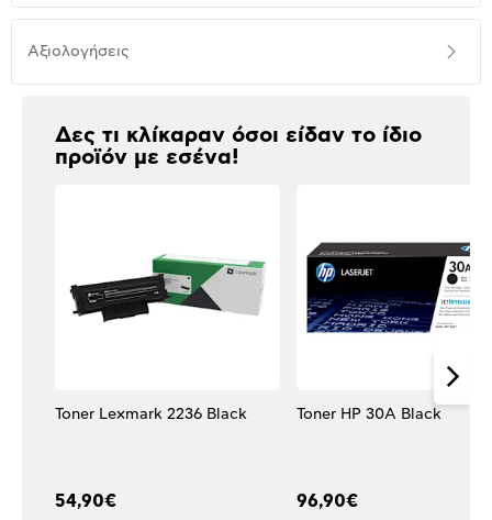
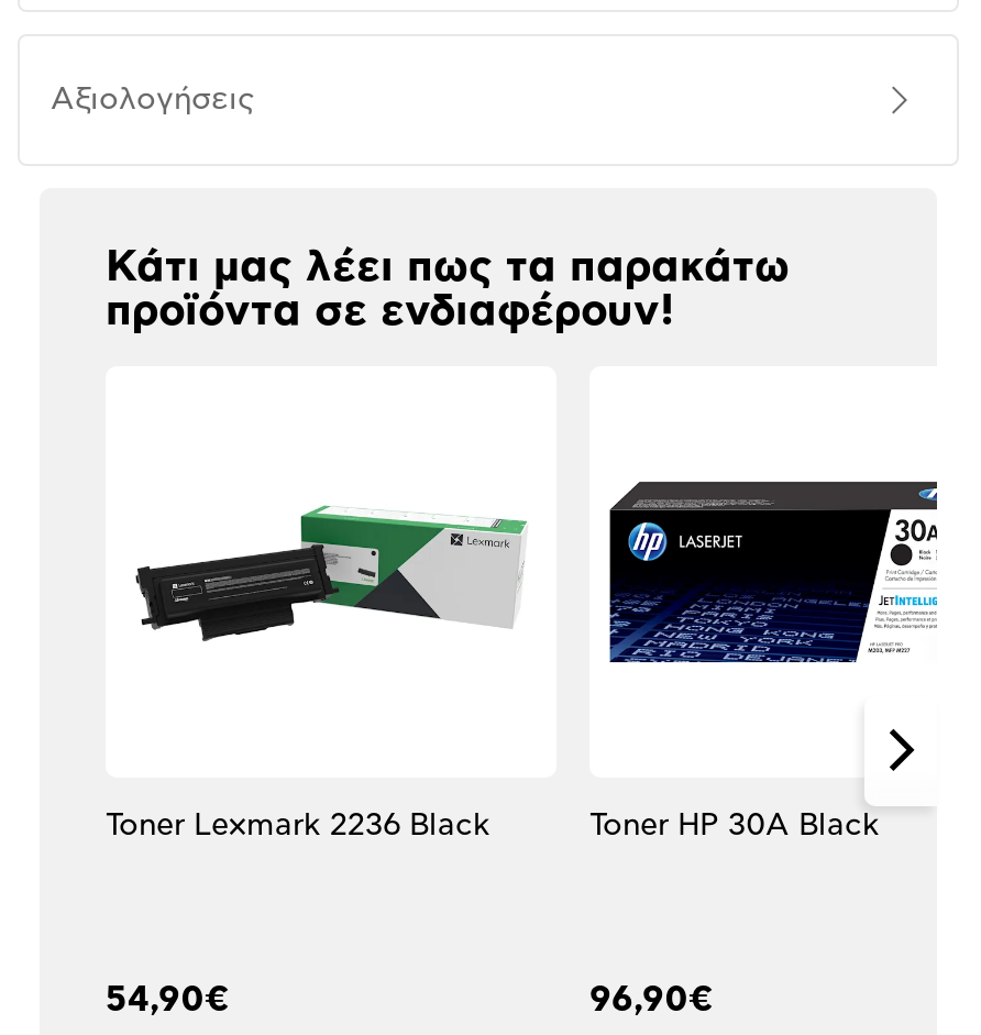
- Δες τι κλίκαραν όσοι είδαν το ίδιο
- προϊόν με εσένα!
+ Κάτι μας λέει πως τα παρακάτω
+ προϊόντα σε ενδιαφέρουν!
